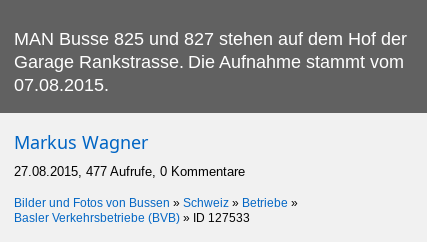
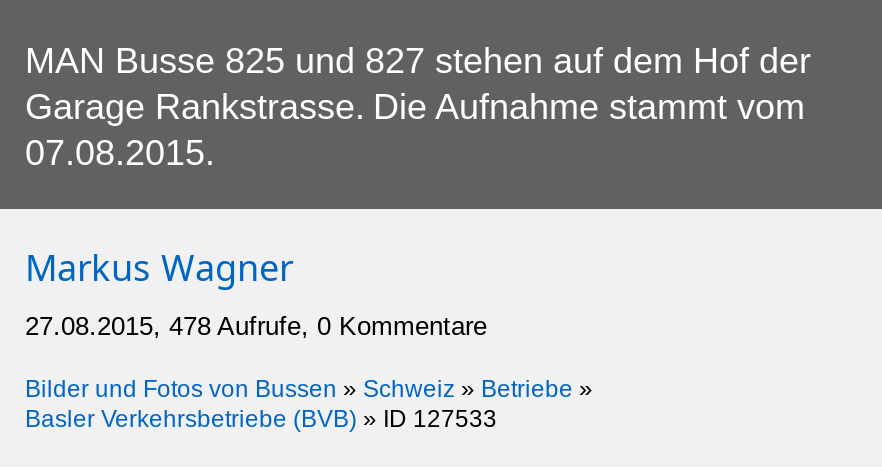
- 27.08.2015, 477 Aufrufe, 0 Kommentare
+ 27.08.2015, 478 Aufrufe, 0 Kommentare
